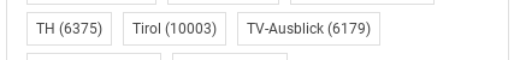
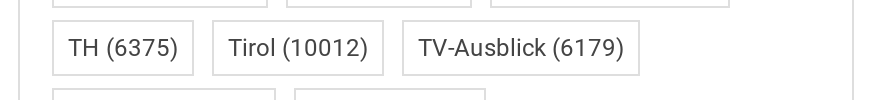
- TH (6375) Tirol (10003) TV-Ausblick (6179)
+ TH (6375) Tirol (10012) TV-Ausblick (6179)
